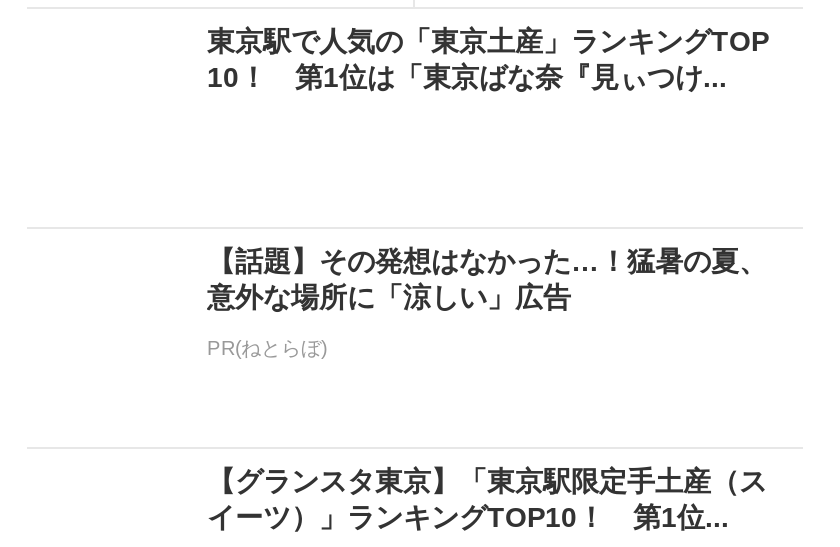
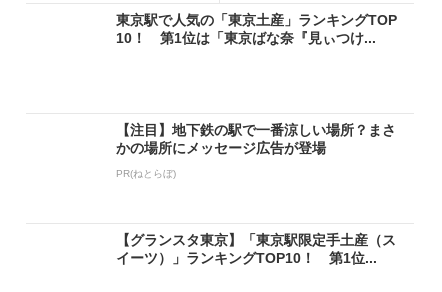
- 【話題】その発想はなかった…！猛暑の夏、
- 意外な場所に「涼しい」広告
+ 【注目】地下鉄の駅で一番涼しい場所？まさ
+ かの場所にメッセージ広告が登場
